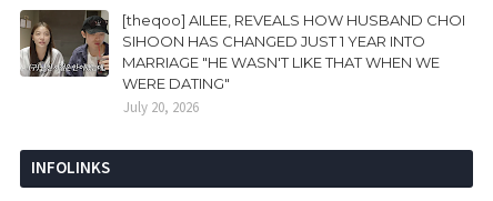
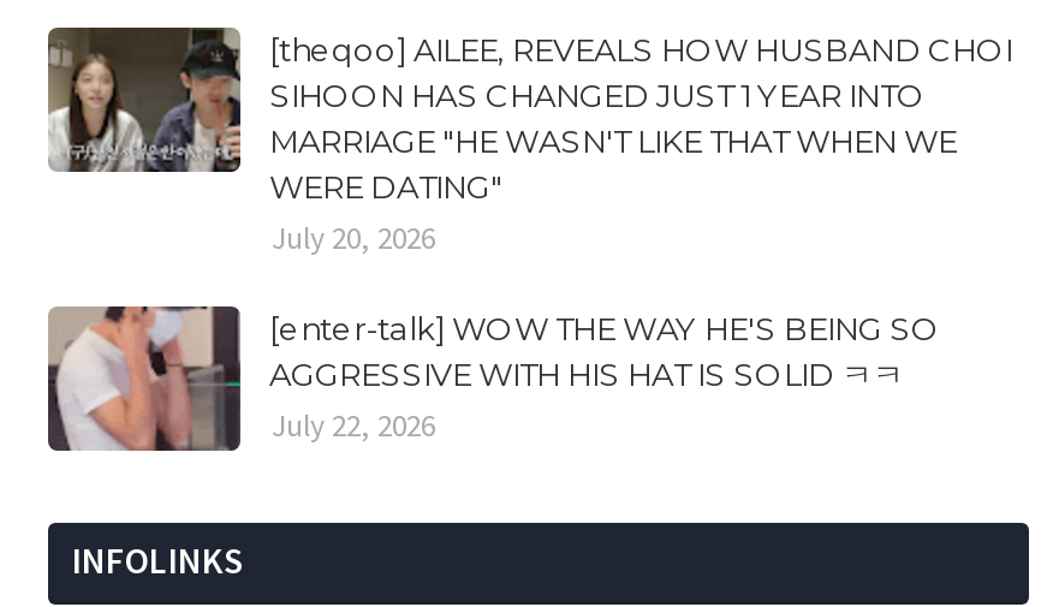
+ [image]
+ [enter-talk] WOW THE WAY HE'S BEING SO
+ AGGRESSIVE WITH HIS HAT IS SOLID ㅋㅋ
+ July 22, 2026
